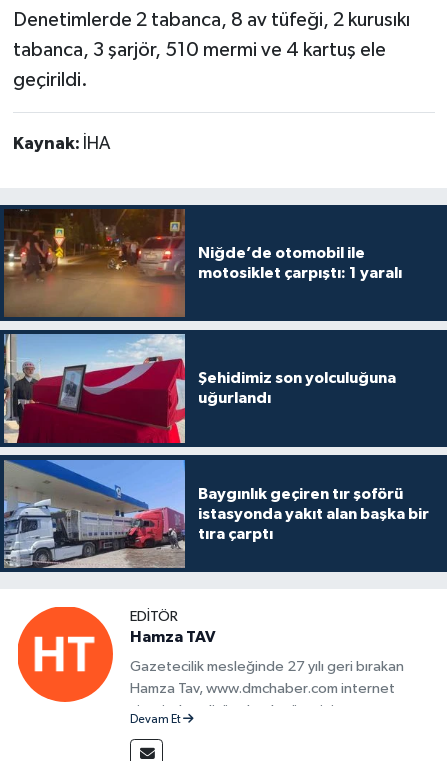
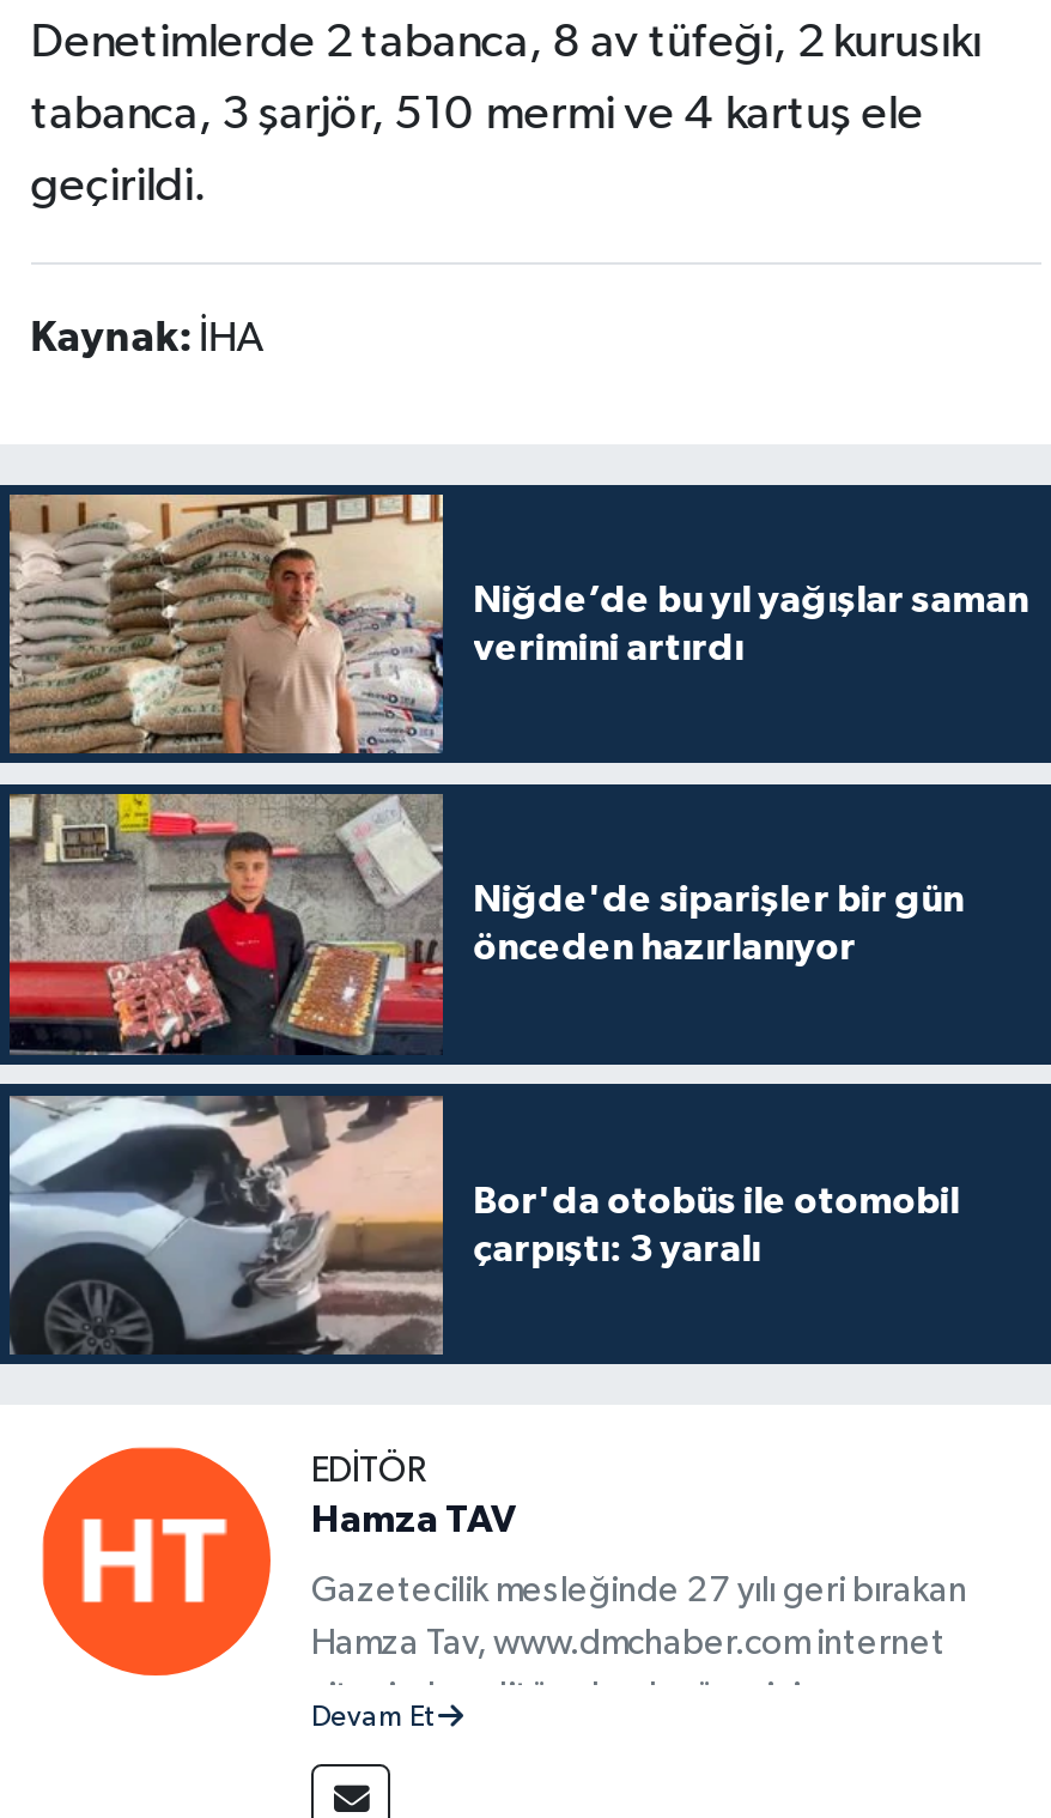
- [image]
- Niğde’de otomobil ile
- motosiklet çarpıştı: 1 yaralı
+ [image]
+ Niğde’de bu yıl yağışlar saman
+ verimini artırdı

- [image]
- Şehidimiz son yolculuğuna
- uğurlandı
+ [image]
+ Niğde'de siparişler bir gün
+ önceden hazırlanıyor

- [image]
- Baygınlık geçiren tır şoförü
- istasyonda yakıt alan başka bir
- tıra çarptı
+ [image]
+ Bor'da otobüs ile otomobil
+ çarpıştı: 3 yaralı
